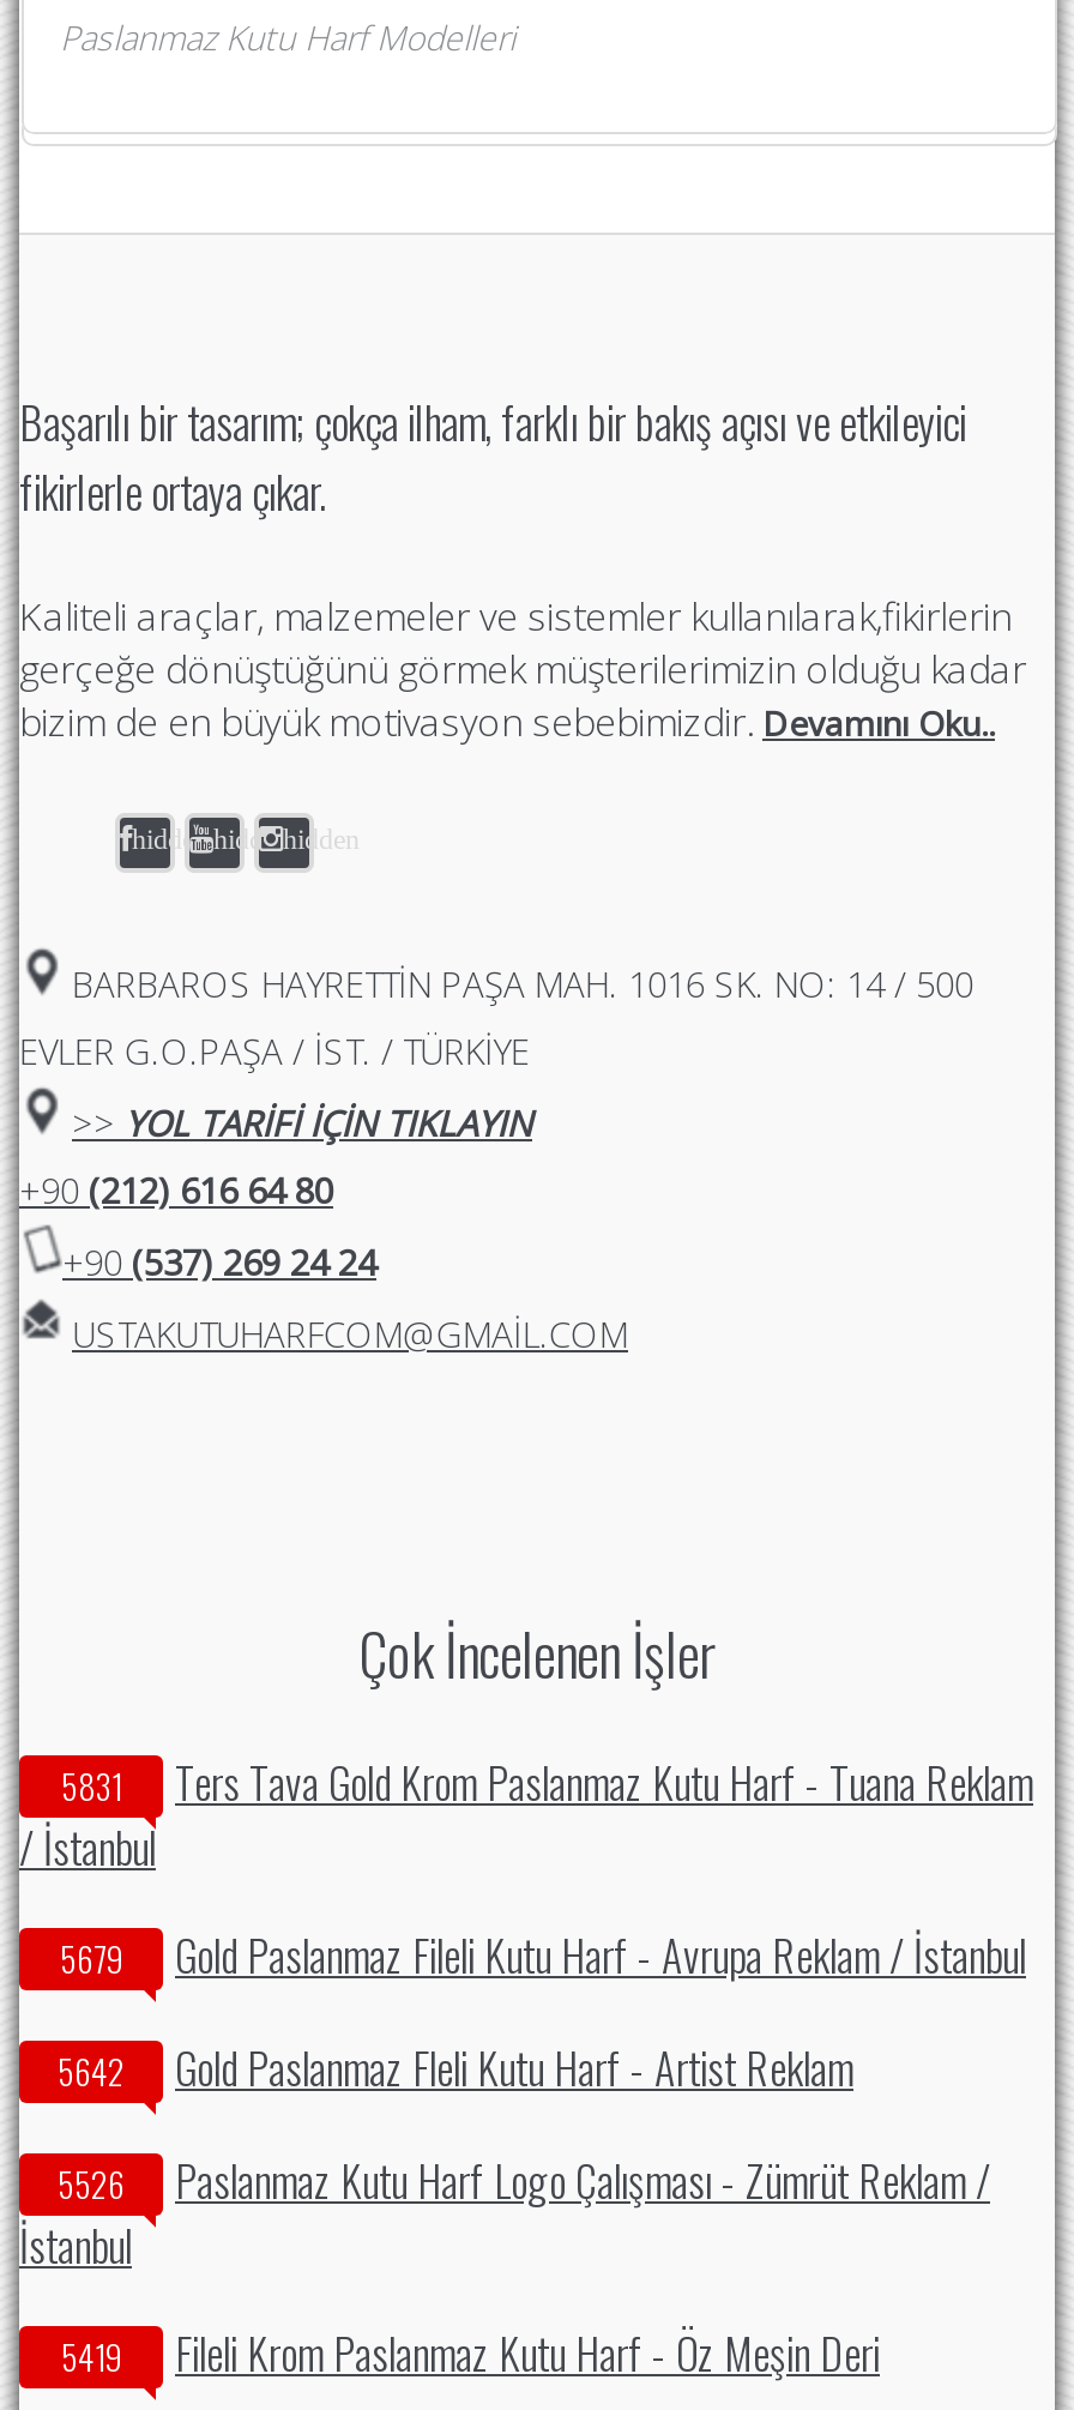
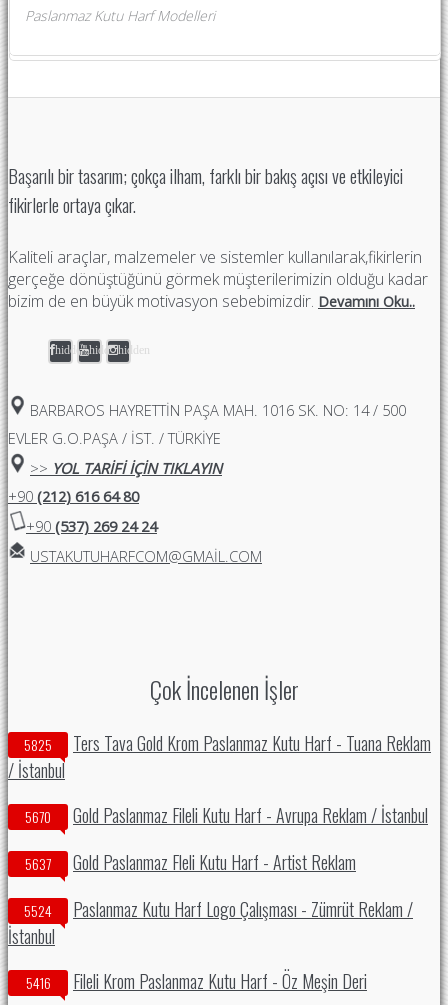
- 5831 Ters Tava Gold Krom Paslanmaz Kutu Harf - Tuana Reklam
+ 5825 Ters Tava Gold Krom Paslanmaz Kutu Harf - Tuana Reklam

- 5679 Gold Paslanmaz Fileli Kutu Harf - Avrupa Reklam / İstanbul
+ 5670 Gold Paslanmaz Fileli Kutu Harf - Avrupa Reklam / İstanbul

- 5642 Gold Paslanmaz Fleli Kutu Harf - Artist Reklam
+ 5637 Gold Paslanmaz Fleli Kutu Harf - Artist Reklam

- 5526 Paslanmaz Kutu Harf Logo Çalışması - Zümrüt Reklam /
+ 5524 Paslanmaz Kutu Harf Logo Çalışması - Zümrüt Reklam /

- 5419 Fileli Krom Paslanmaz Kutu Harf - Öz Meşin Deri
+ 5416 Fileli Krom Paslanmaz Kutu Harf - Öz Meşin Deri
